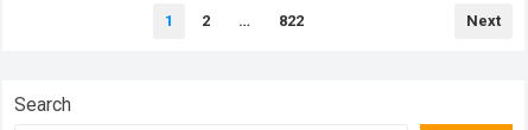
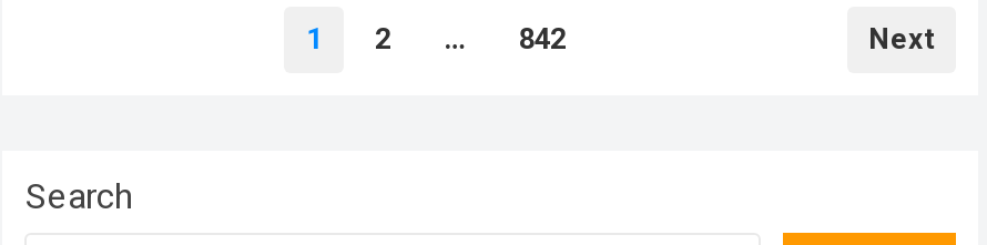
- 822
+ 842
